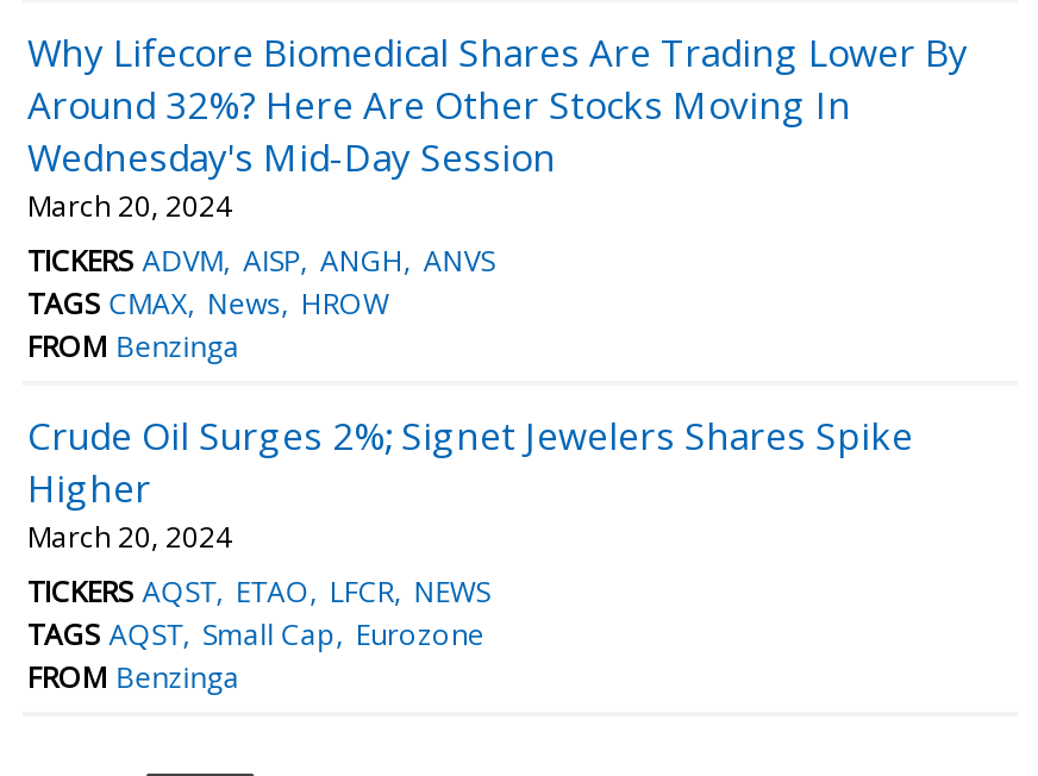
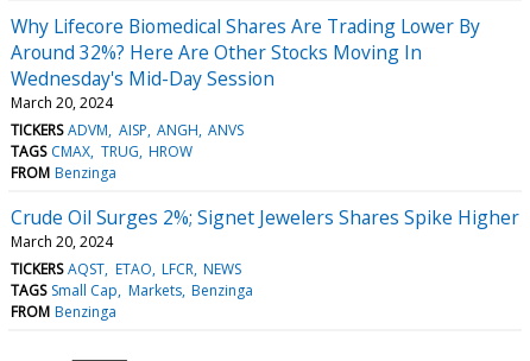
- TAGS CMAX News HROW
+ TAGS CMAX TRUG HROW

- TAGS AQST Small Cap Eurozone
+ TAGS Small Cap Markets Benzinga
